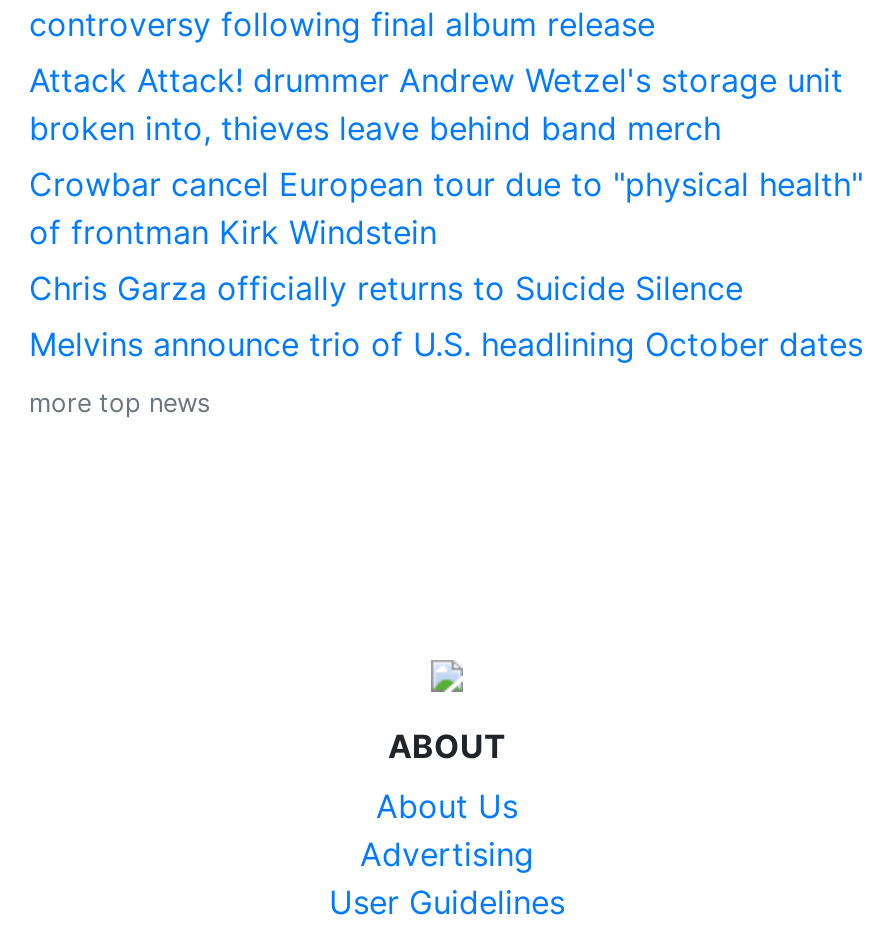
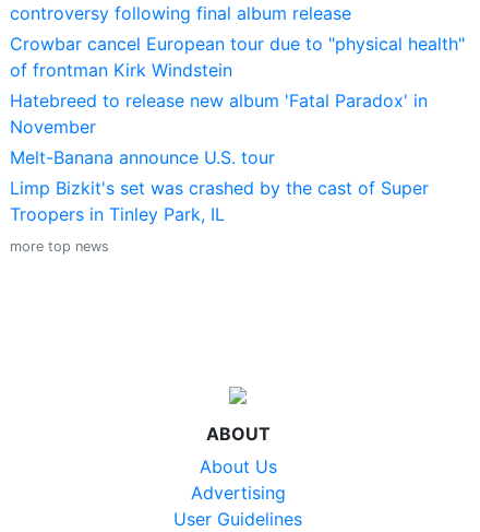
- Attack Attack! drummer Andrew Wetzel's storage unit
- broken into, thieves leave behind band merch

moved up: Crowbar cancel European tour due to "physical health" | of frontman Kirk Windstein

- Chris Garza officially returns to Suicide Silence
- Melvins announce trio of U.S. headlining October dates
+ Hatebreed to release new album 'Fatal Paradox' in
+ November
+ Melt-Banana announce U.S. tour
+ Limp Bizkit's set was crashed by the cast of Super
+ Troopers in Tinley Park, IL
